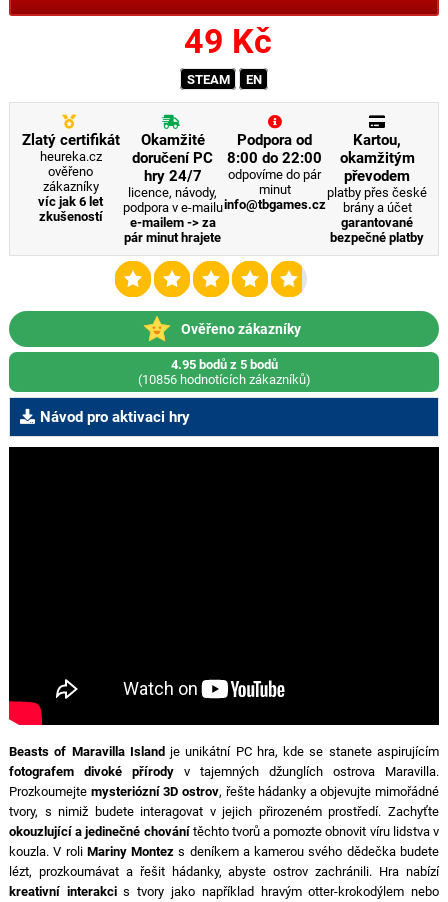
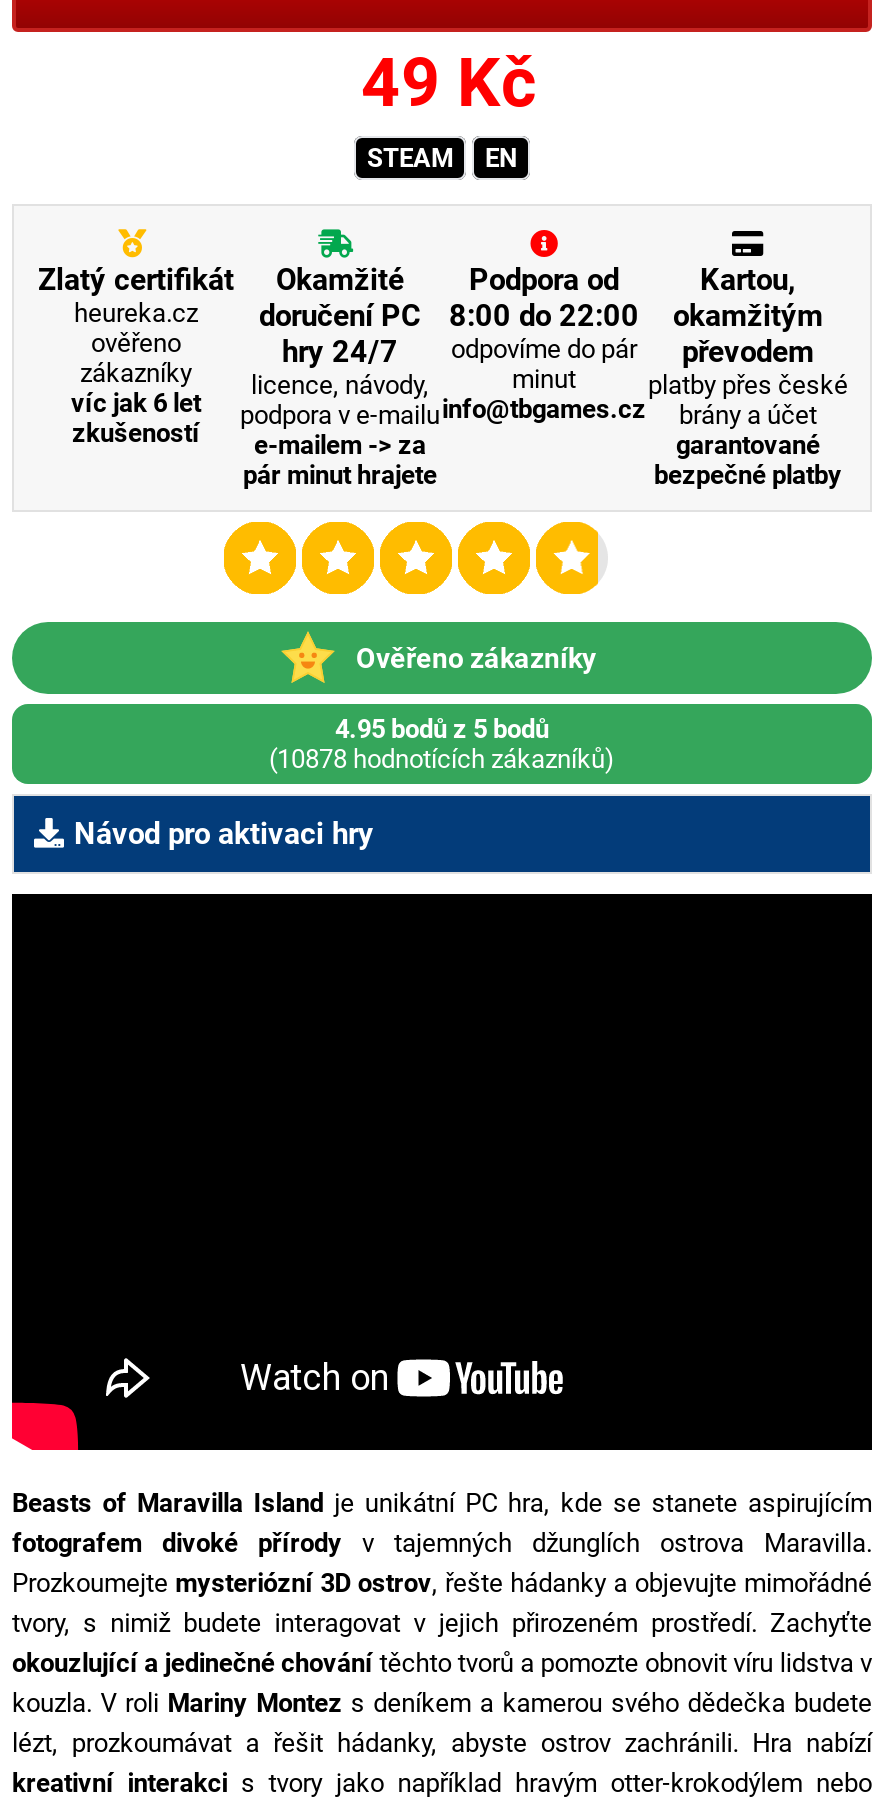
- (10856 hodnotících zákazníků)
+ (10878 hodnotících zákazníků)
